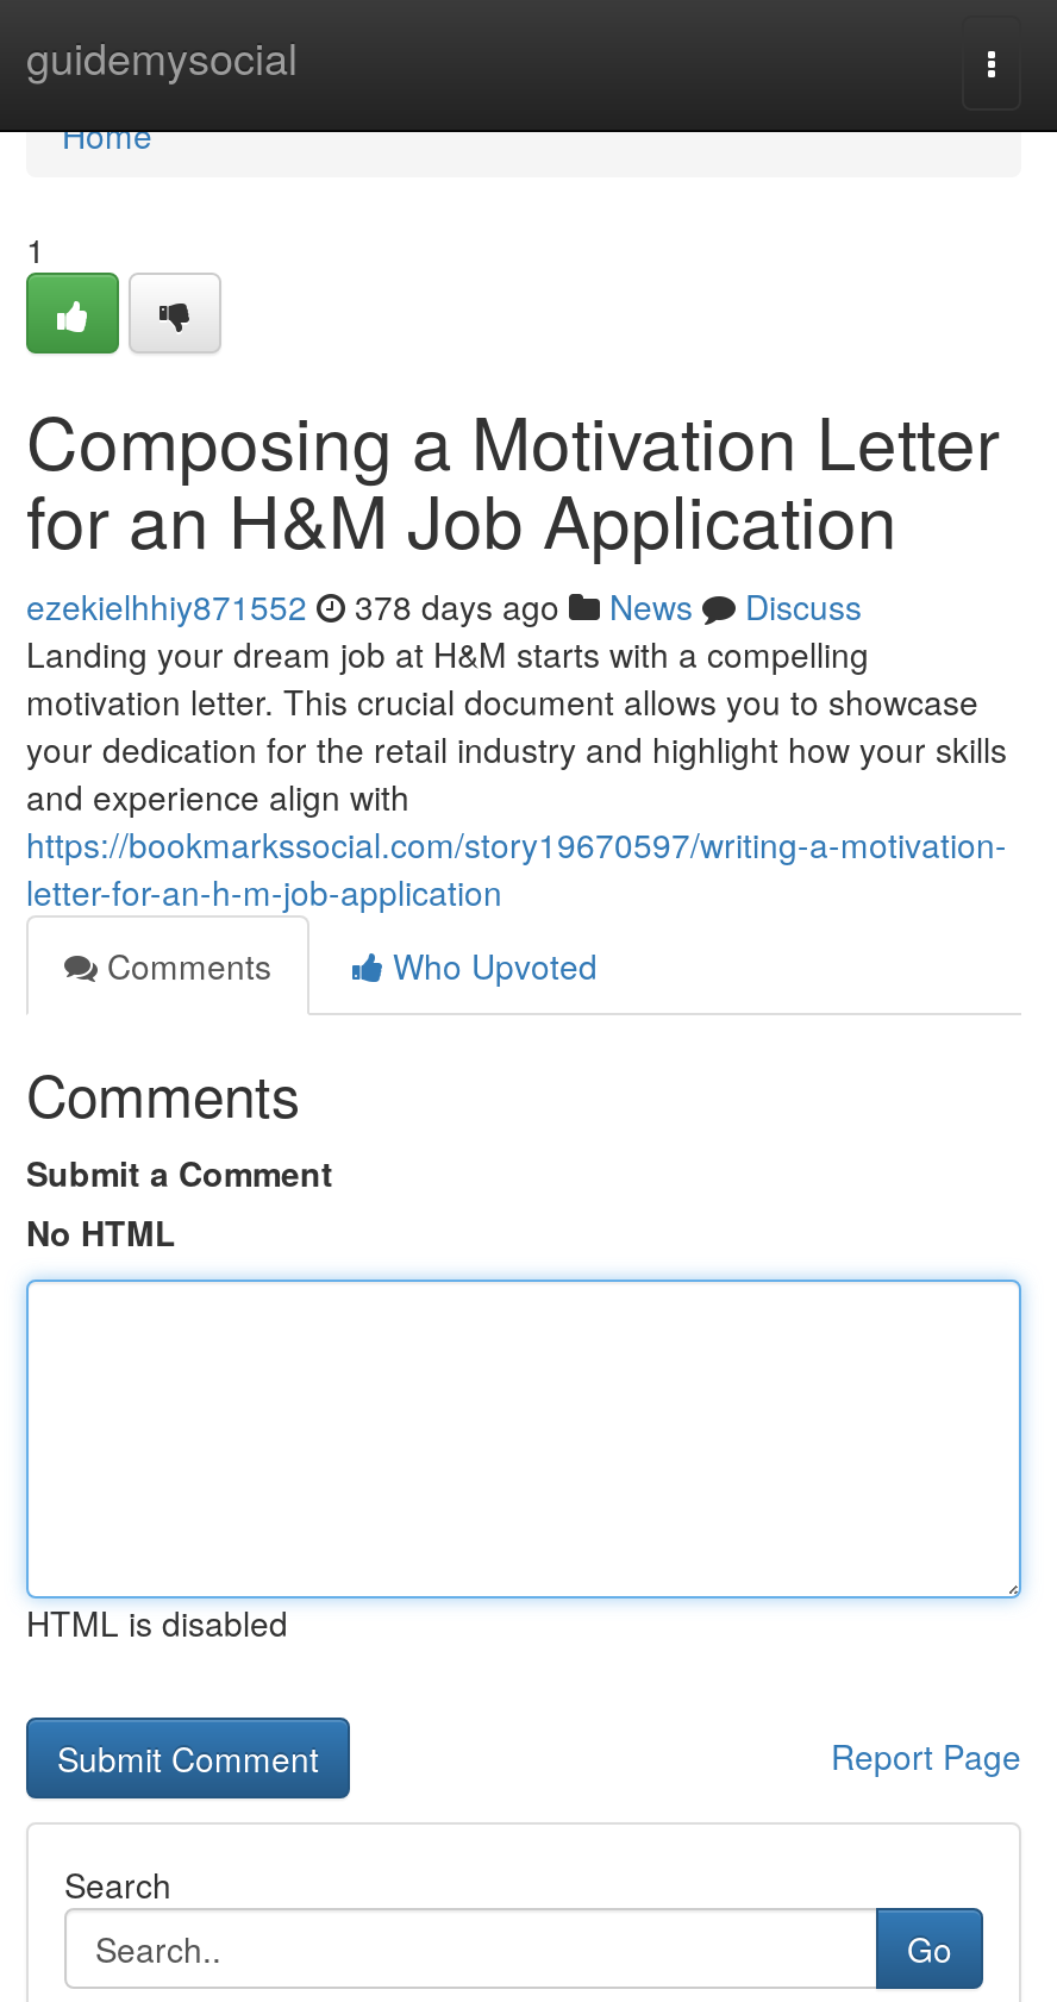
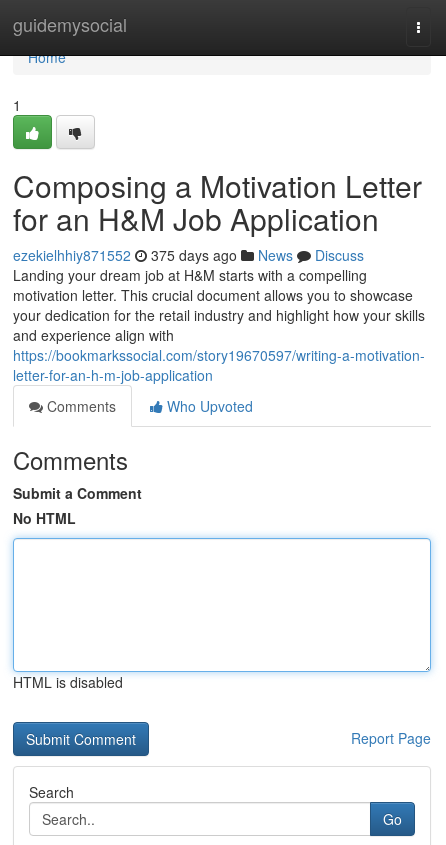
- ezekielhhiy871552 378 days ago News Discuss
+ ezekielhhiy871552 375 days ago News Discuss
